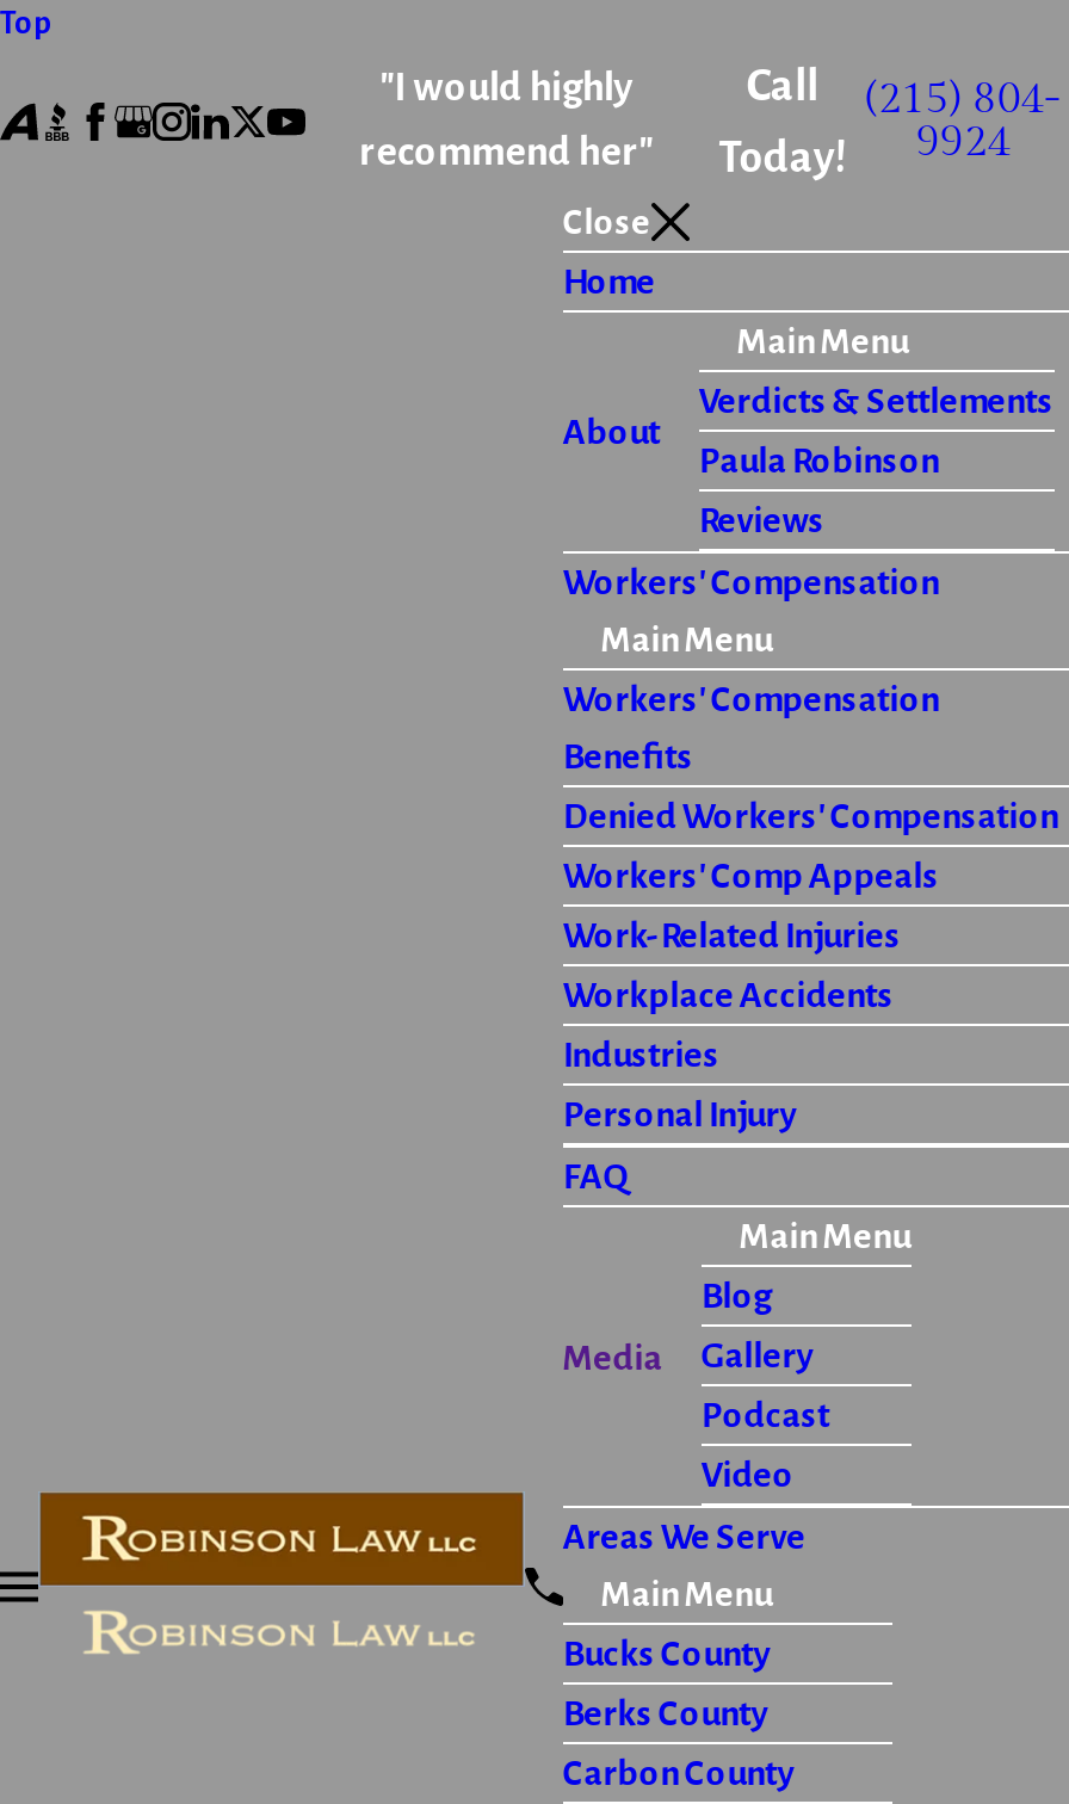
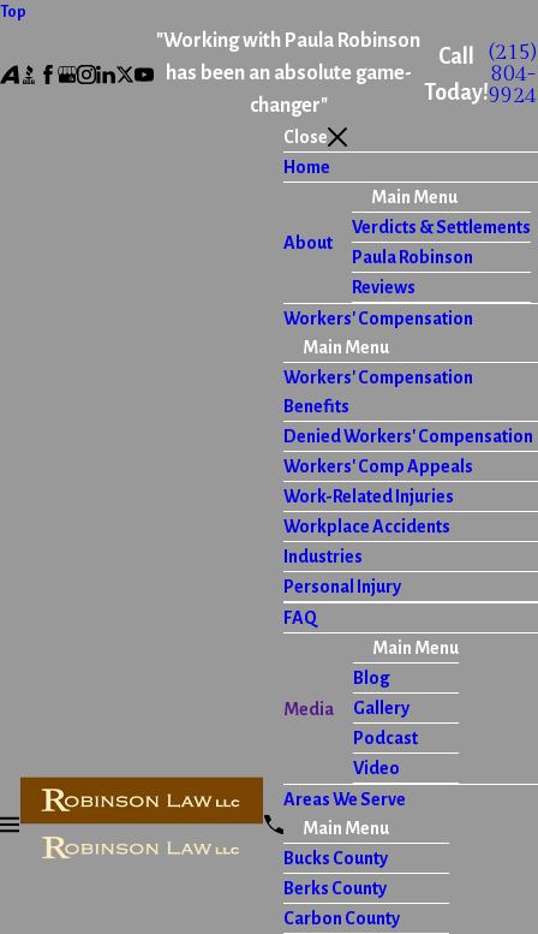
- "I would highly
- recommend her"
+ "Working with Paula Robinson
+ has been an absolute game-
+ changer"
